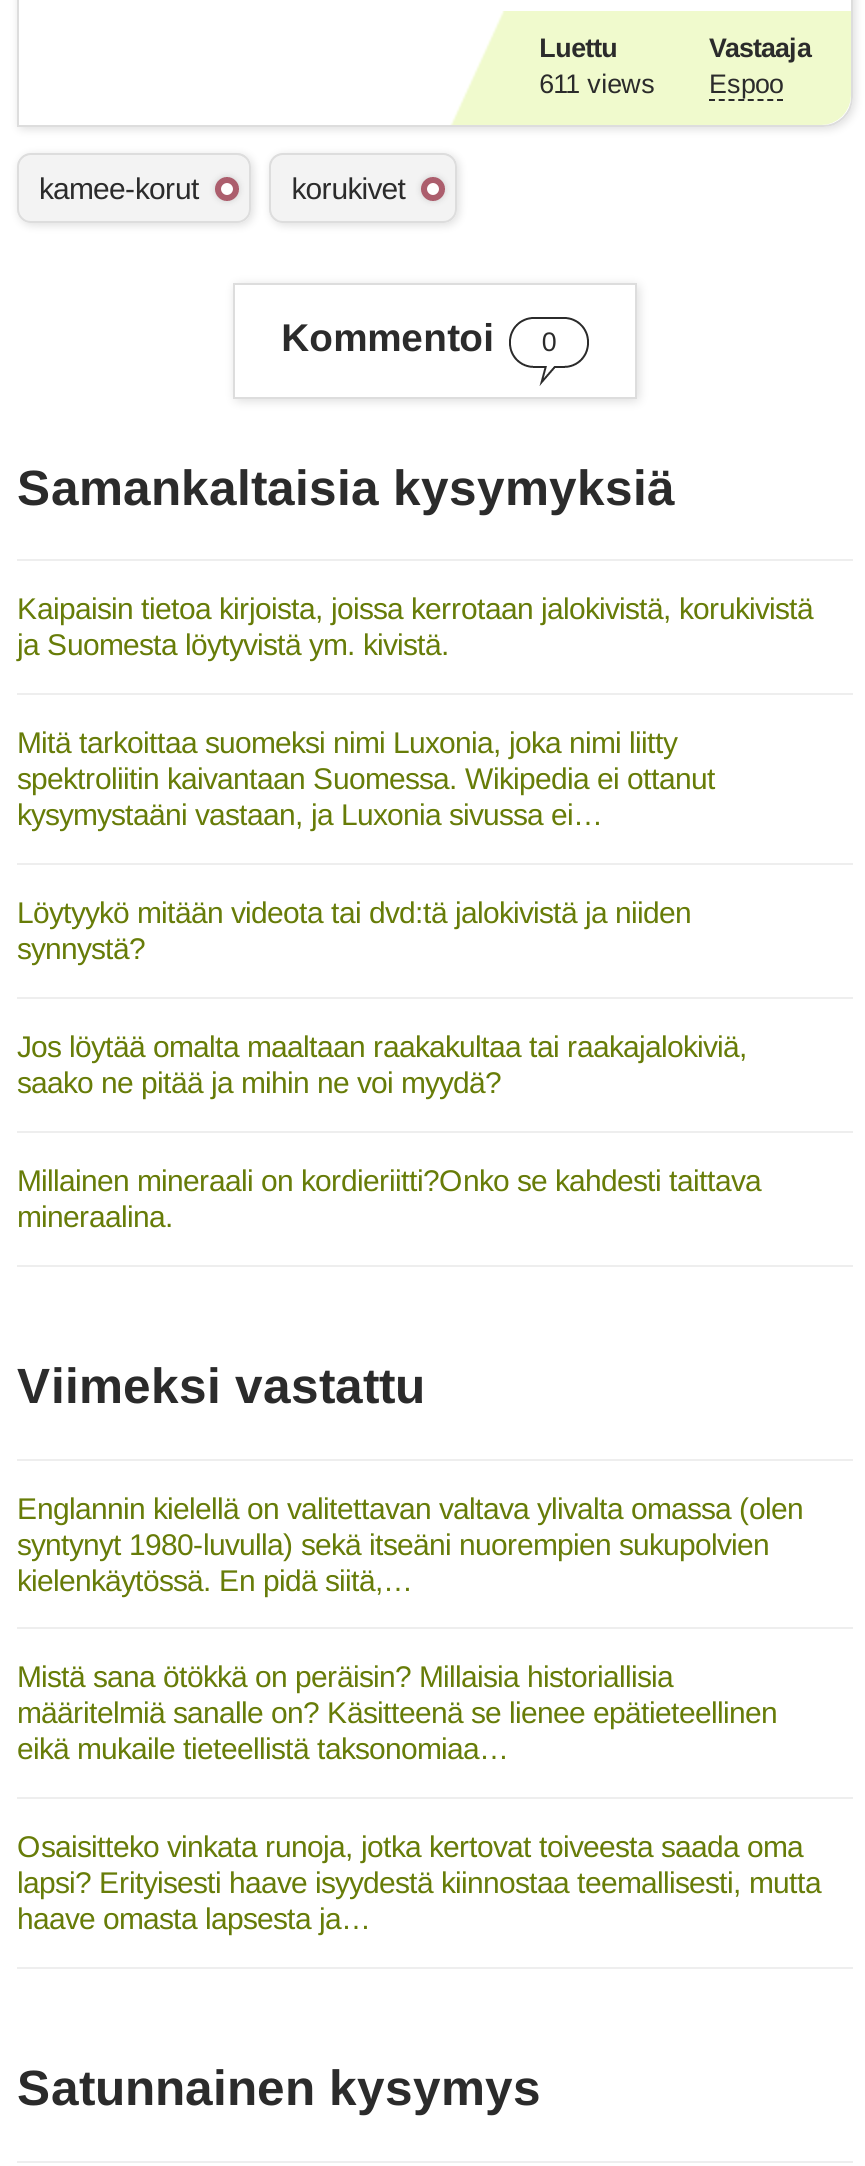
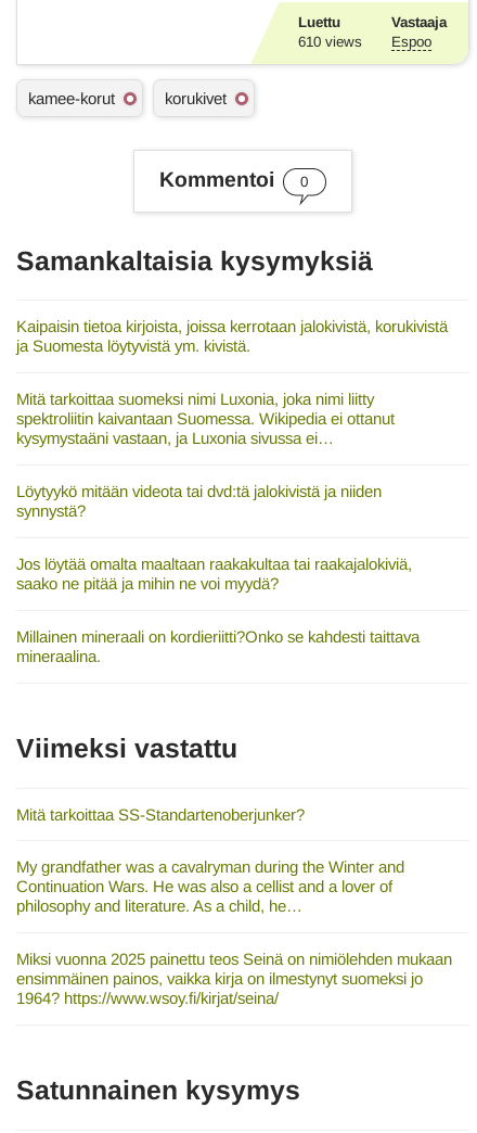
- 611 views Espoo
+ 610 views Espoo

- Englannin kielellä on valitettavan valtava ylivalta omassa (olen
- syntynyt 1980-luvulla) sekä itseäni nuorempien sukupolvien
- kielenkäytössä. En pidä siitä,…
+ Mitä tarkoittaa SS-Standartenoberjunker?

- Mistä sana ötökkä on peräisin? Millaisia historiallisia
- määritelmiä sanalle on? Käsitteenä se lienee epätieteellinen
- eikä mukaile tieteellistä taksonomiaa…
+ My grandfather was a cavalryman during the Winter and
+ Continuation Wars. He was also a cellist and a lover of
+ philosophy and literature. As a child, he…

- Osaisitteko vinkata runoja, jotka kertovat toiveesta saada oma
- lapsi? Erityisesti haave isyydestä kiinnostaa teemallisesti, mutta
- haave omasta lapsesta ja…
+ Miksi vuonna 2025 painettu teos Seinä on nimiölehden mukaan
+ ensimmäinen painos, vaikka kirja on ilmestynyt suomeksi jo
+ 1964? https://www.wsoy.fi/kirjat/seina/
